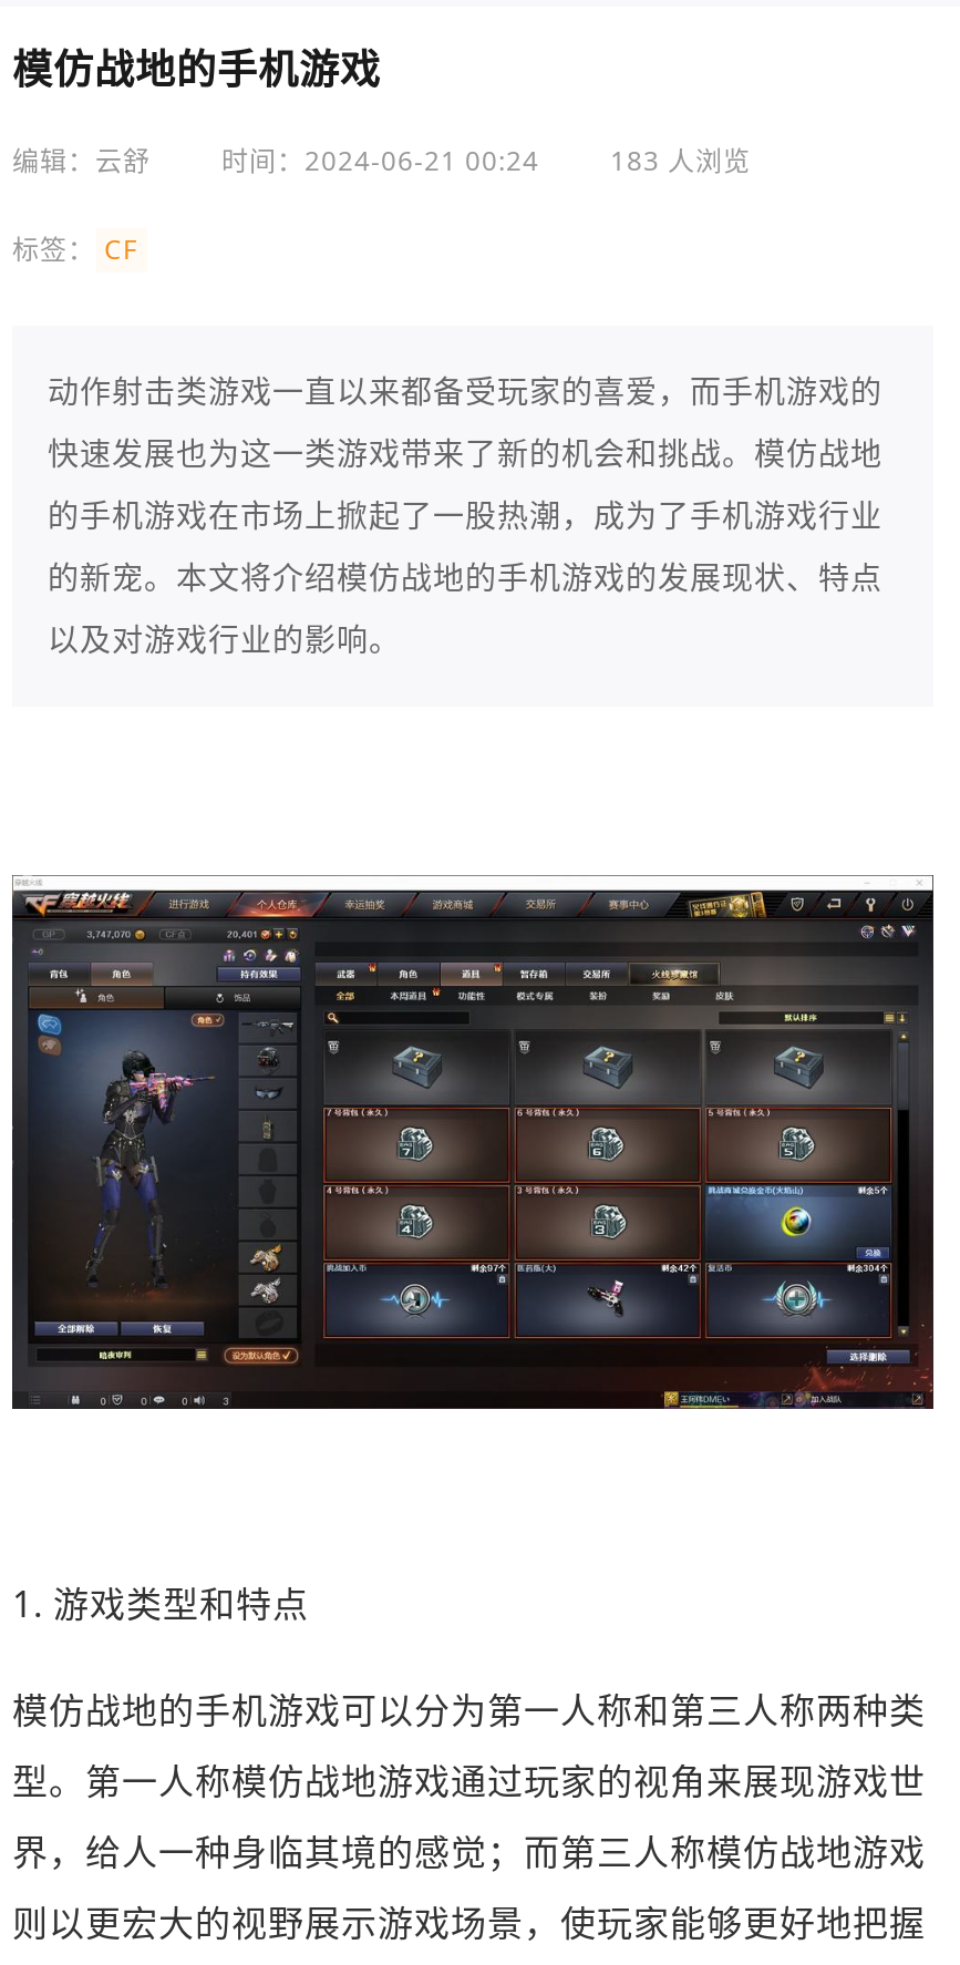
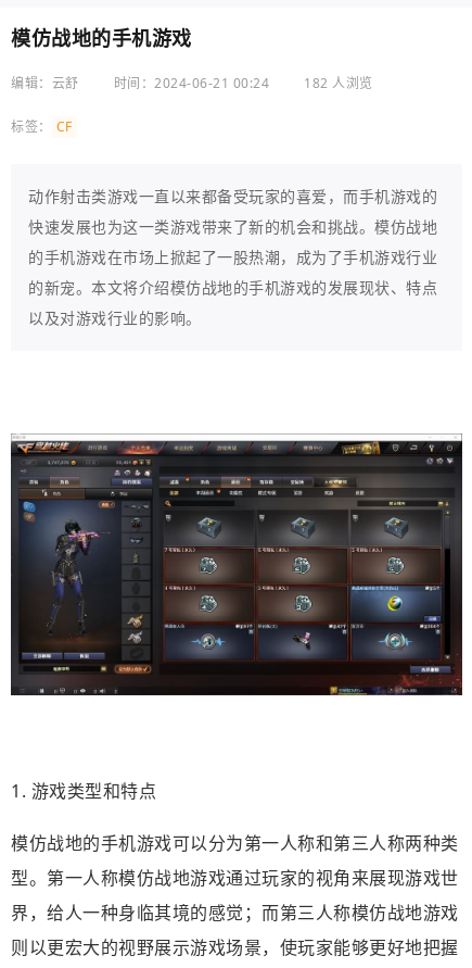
- 编辑：云舒 时间：2024-06-21 00:24 183 人浏览
+ 编辑：云舒 时间：2024-06-21 00:24 182 人浏览
